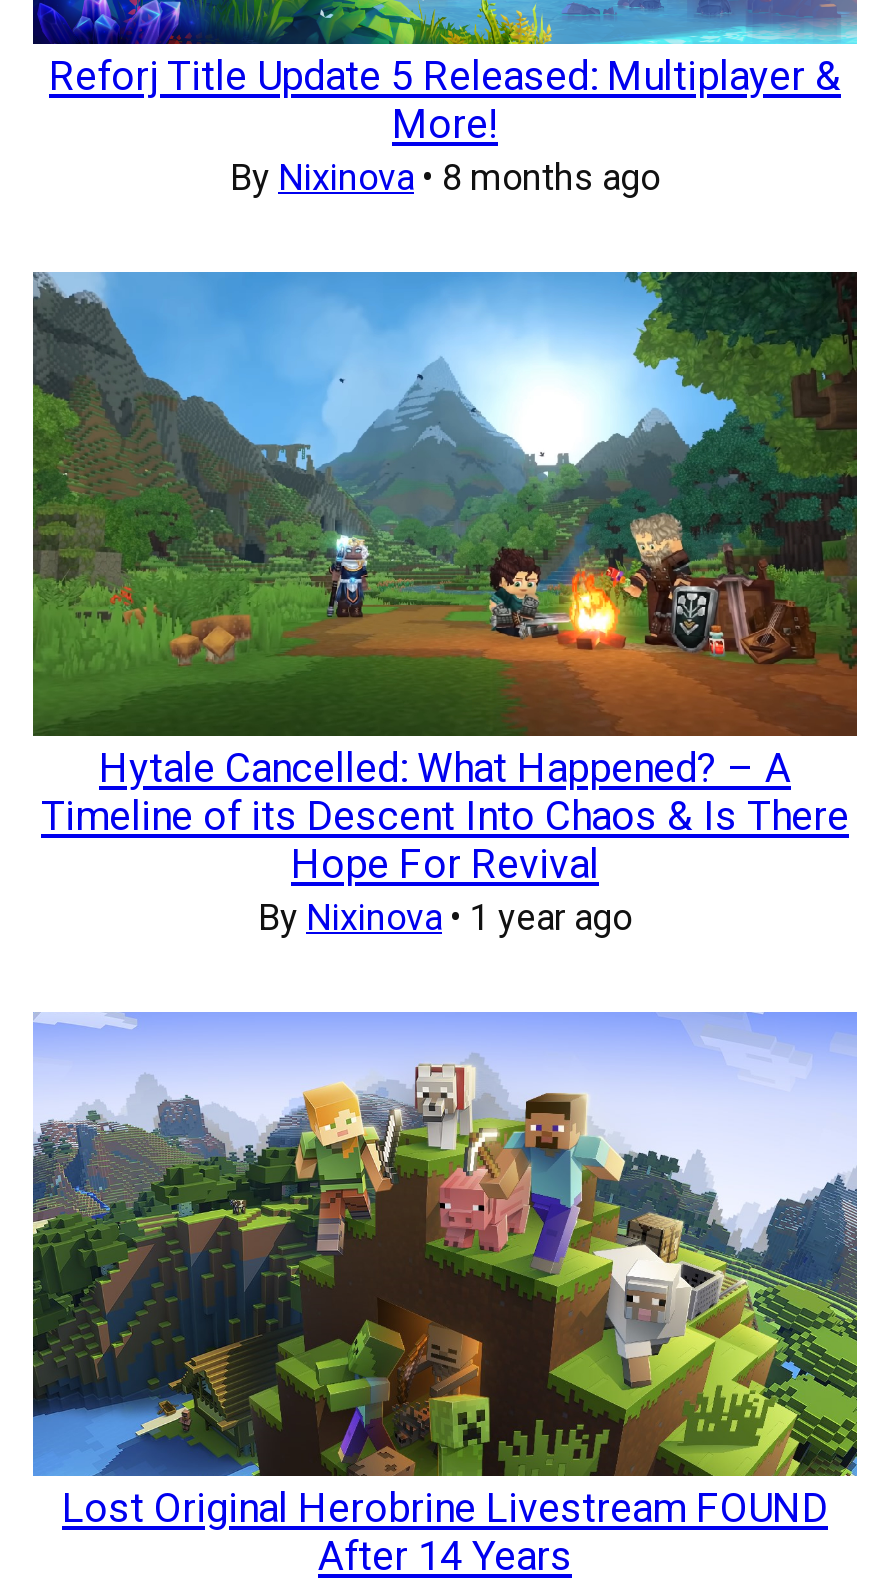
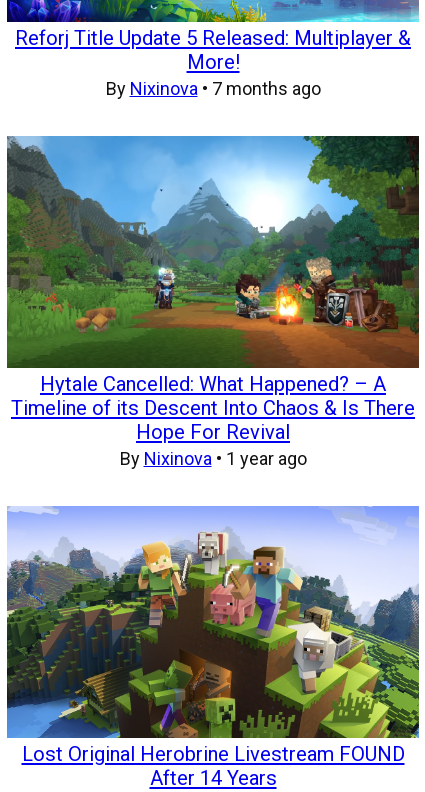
- By Nixinova • 8 months ago
+ By Nixinova • 7 months ago
